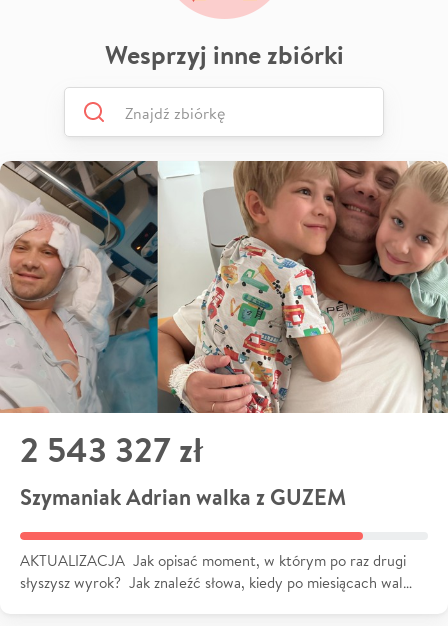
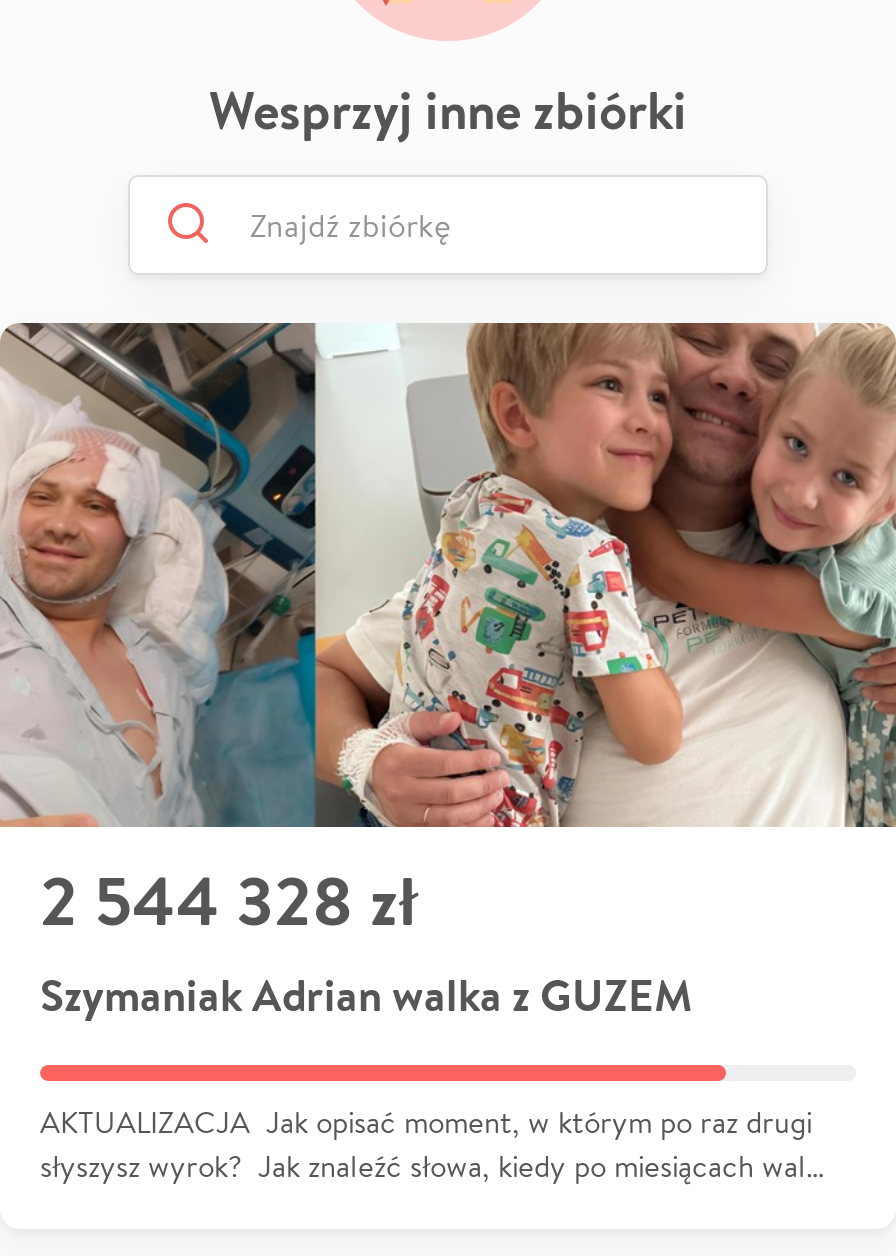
- 2 543 327 zł
+ 2 544 328 zł
